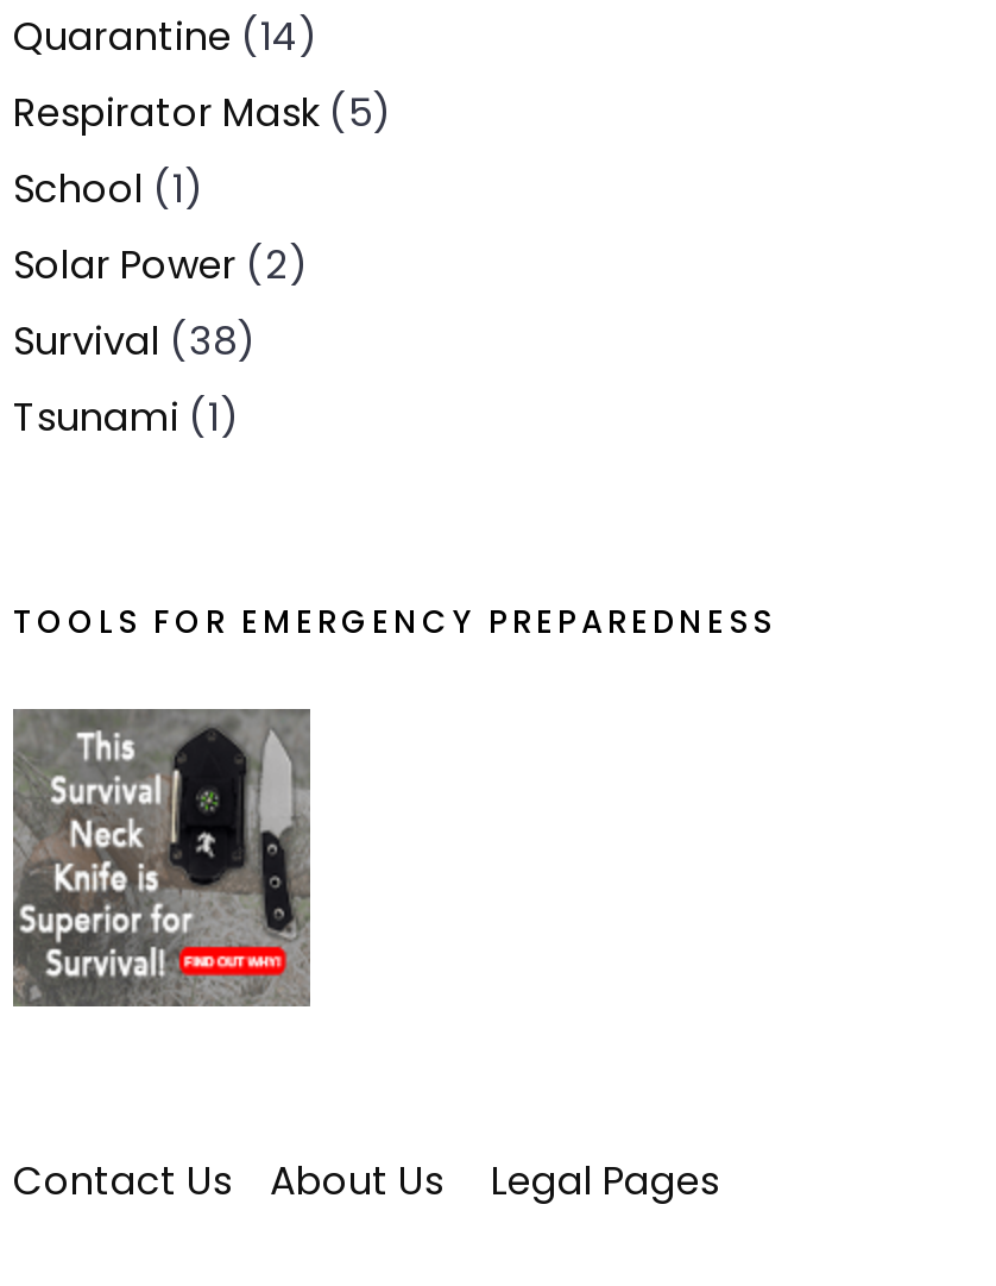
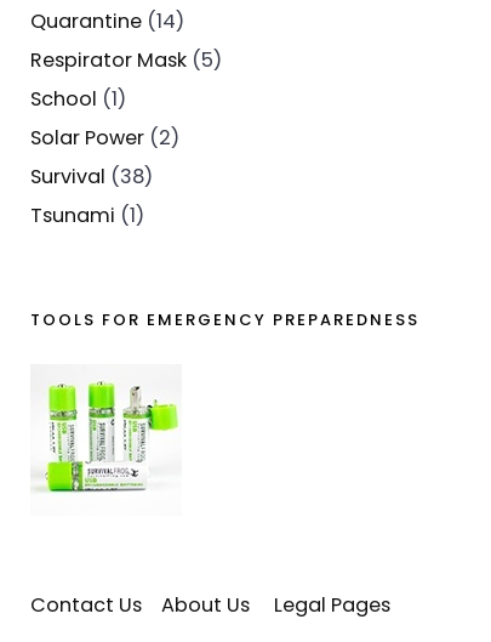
- [image]
+ [image]
